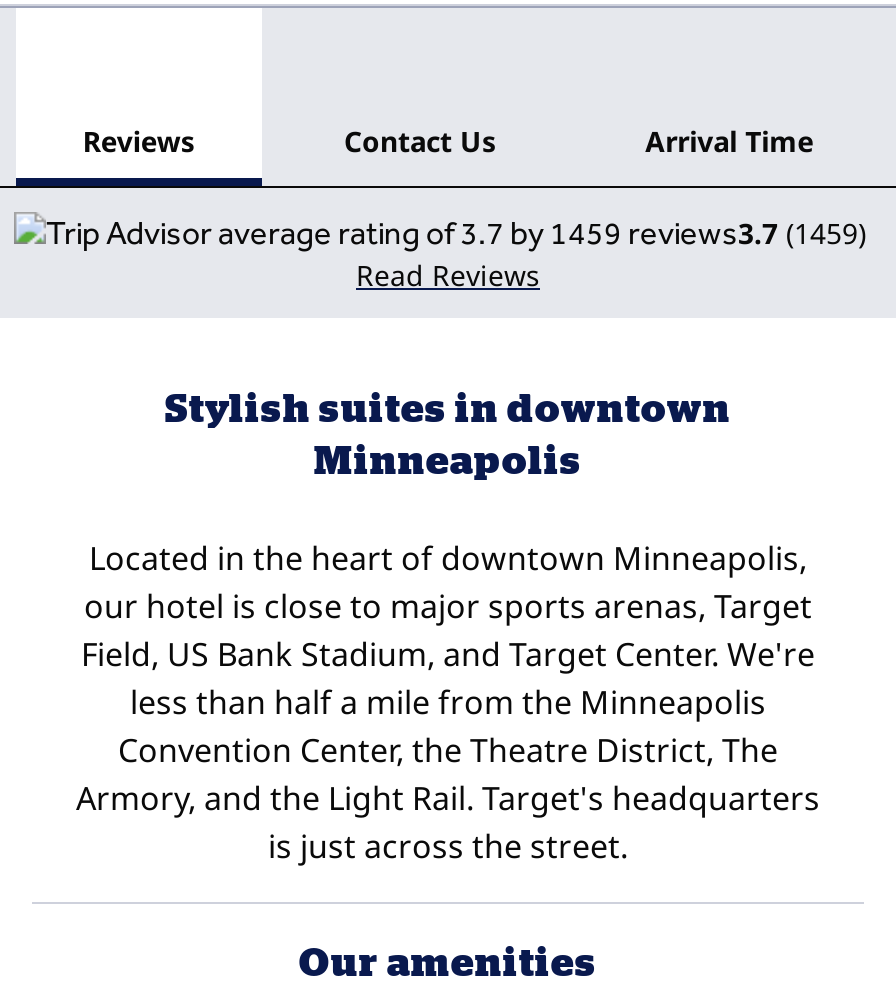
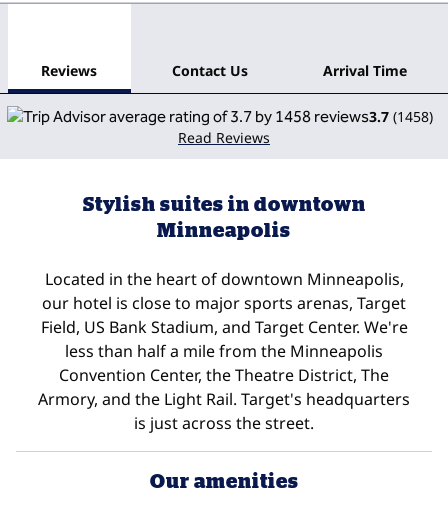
- 3.7 (1459)
+ 3.7 (1458)
